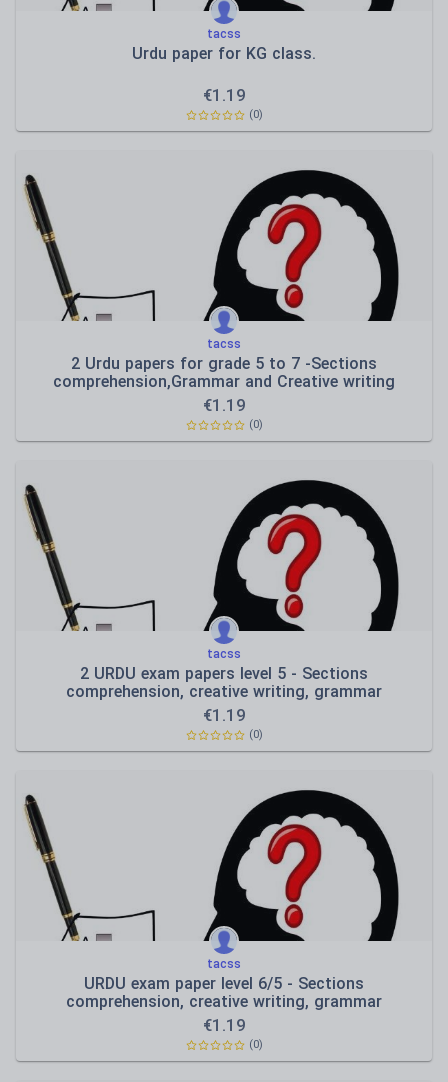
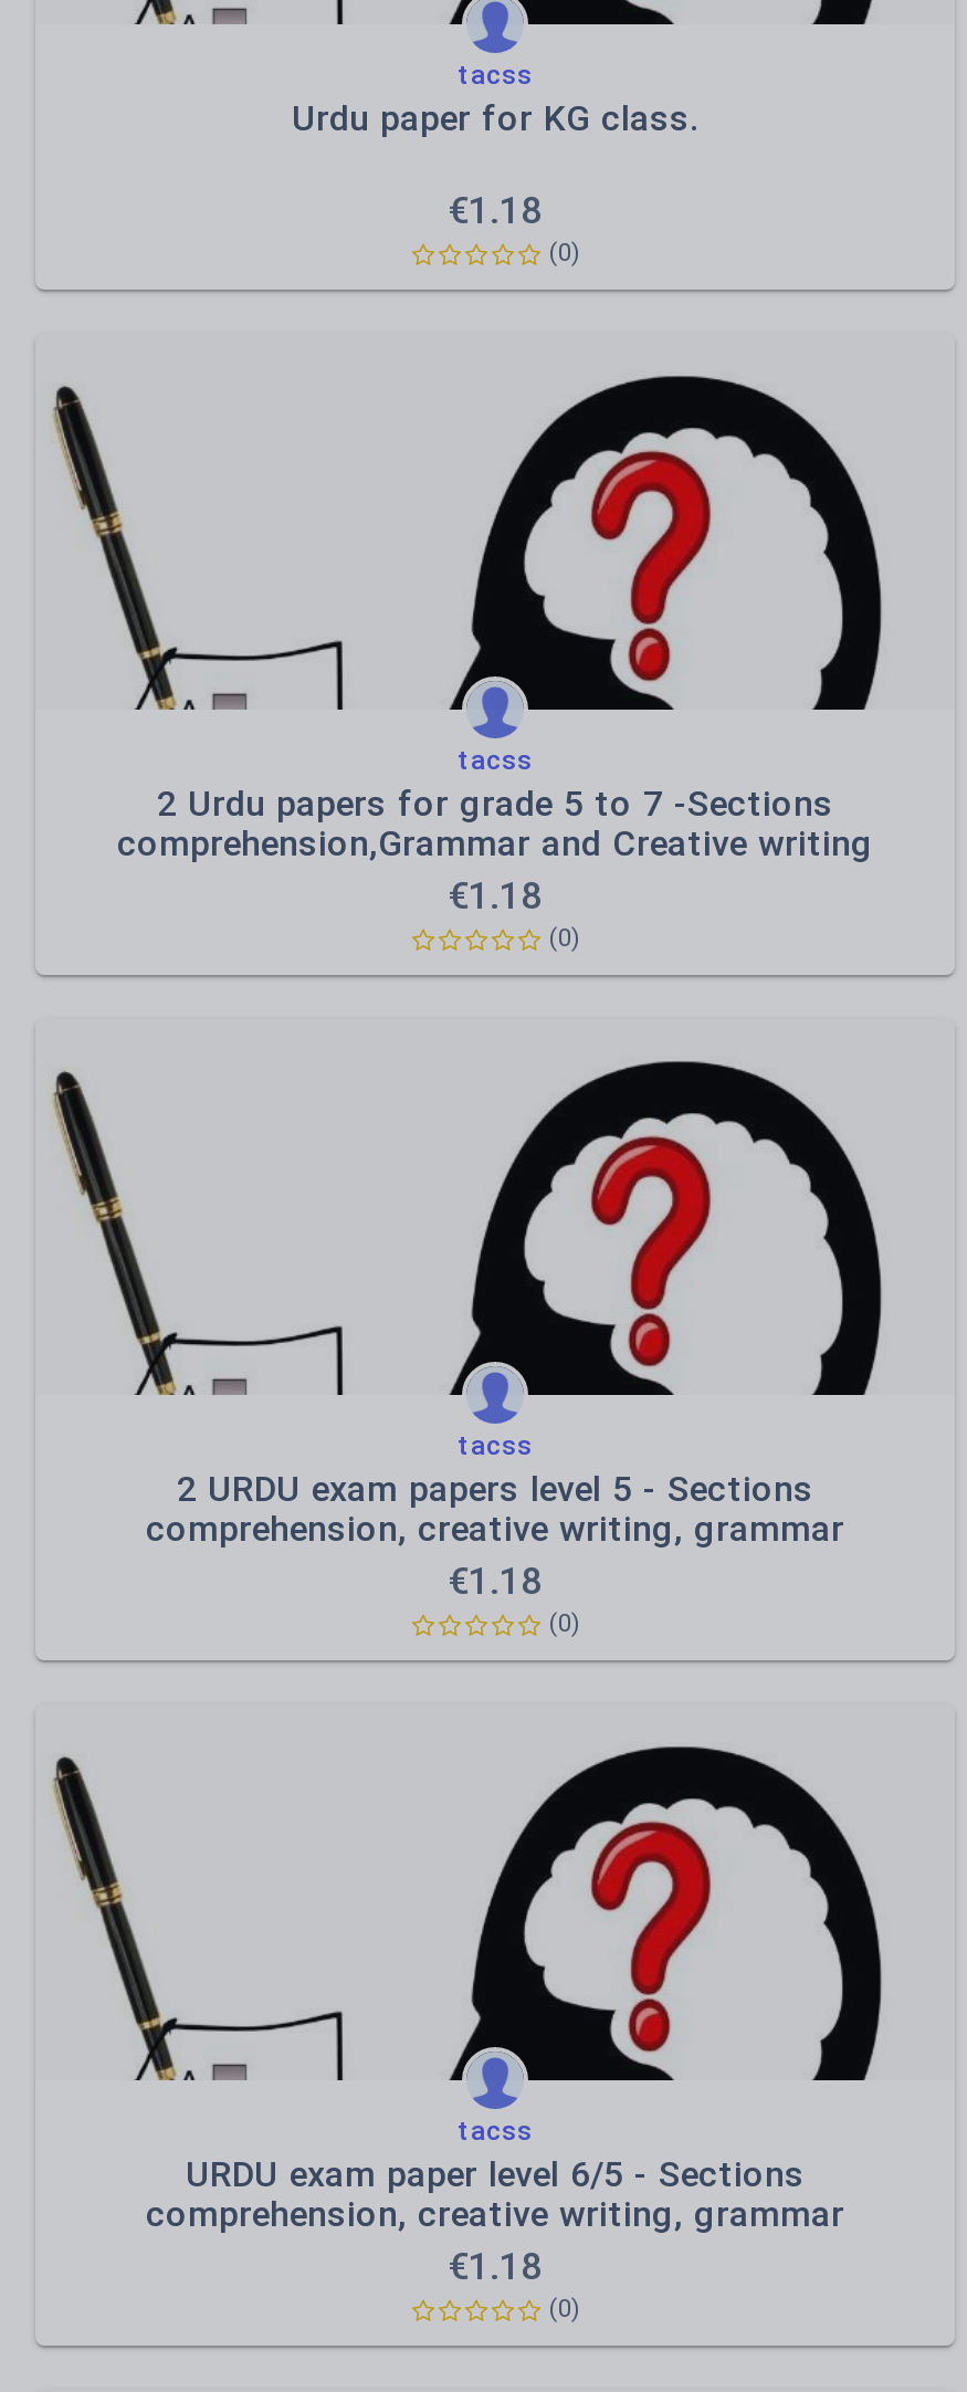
- €1.19
+ €1.18

- €1.19
+ €1.18

- €1.19
+ €1.18

- €1.19
+ €1.18
